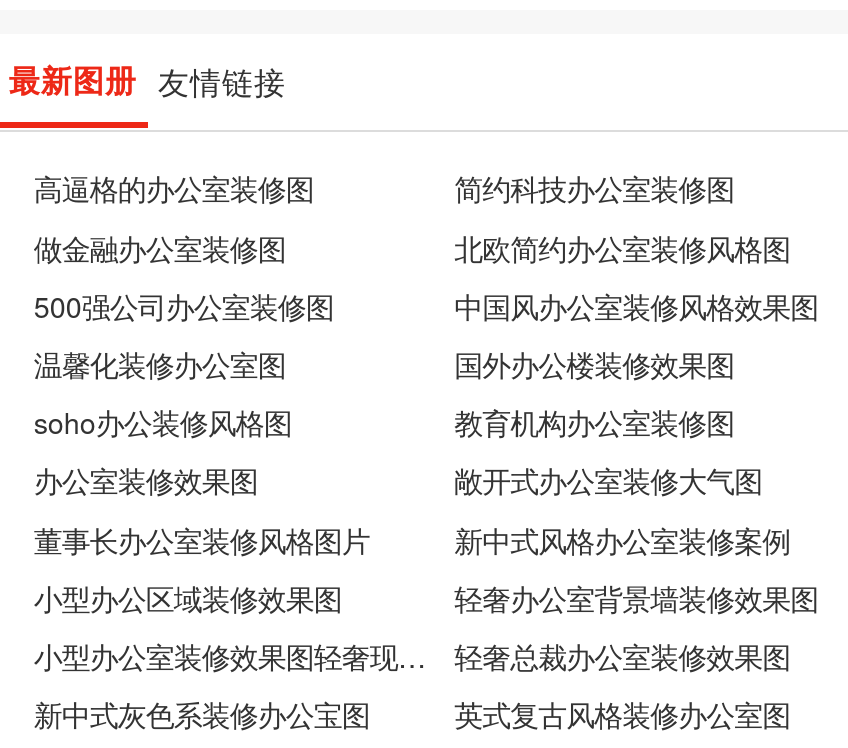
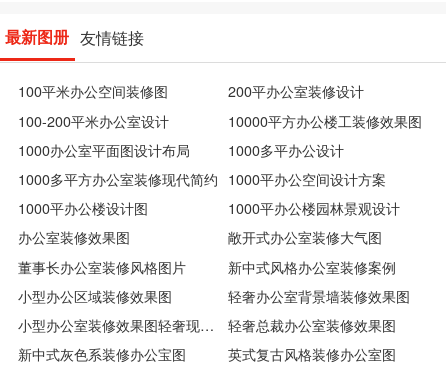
- 高逼格的办公室装修图
- 简约科技办公室装修图
+ 100平米办公空间装修图
+ 200平办公室装修设计

- 做金融办公室装修图
- 北欧简约办公室装修风格图
+ 100-200平米办公室设计
+ 10000平方办公楼工装修效果图

- 500强公司办公室装修图
- 中国风办公室装修风格效果图
+ 1000办公室平面图设计布局
+ 1000多平办公设计

- 温馨化装修办公室图
- 国外办公楼装修效果图
+ 1000多平方办公室装修现代简约 1000平办公空间设计方案

- soho办公装修风格图
- 教育机构办公室装修图
+ 1000平办公楼设计图
+ 1000平办公楼园林景观设计
